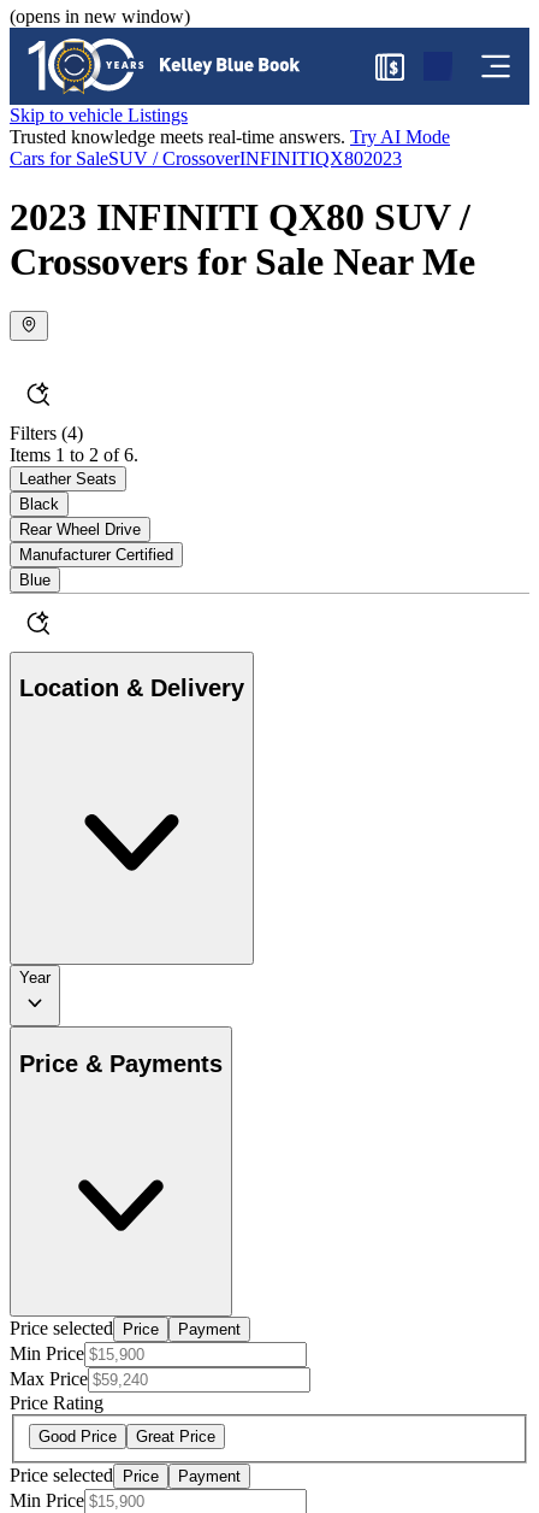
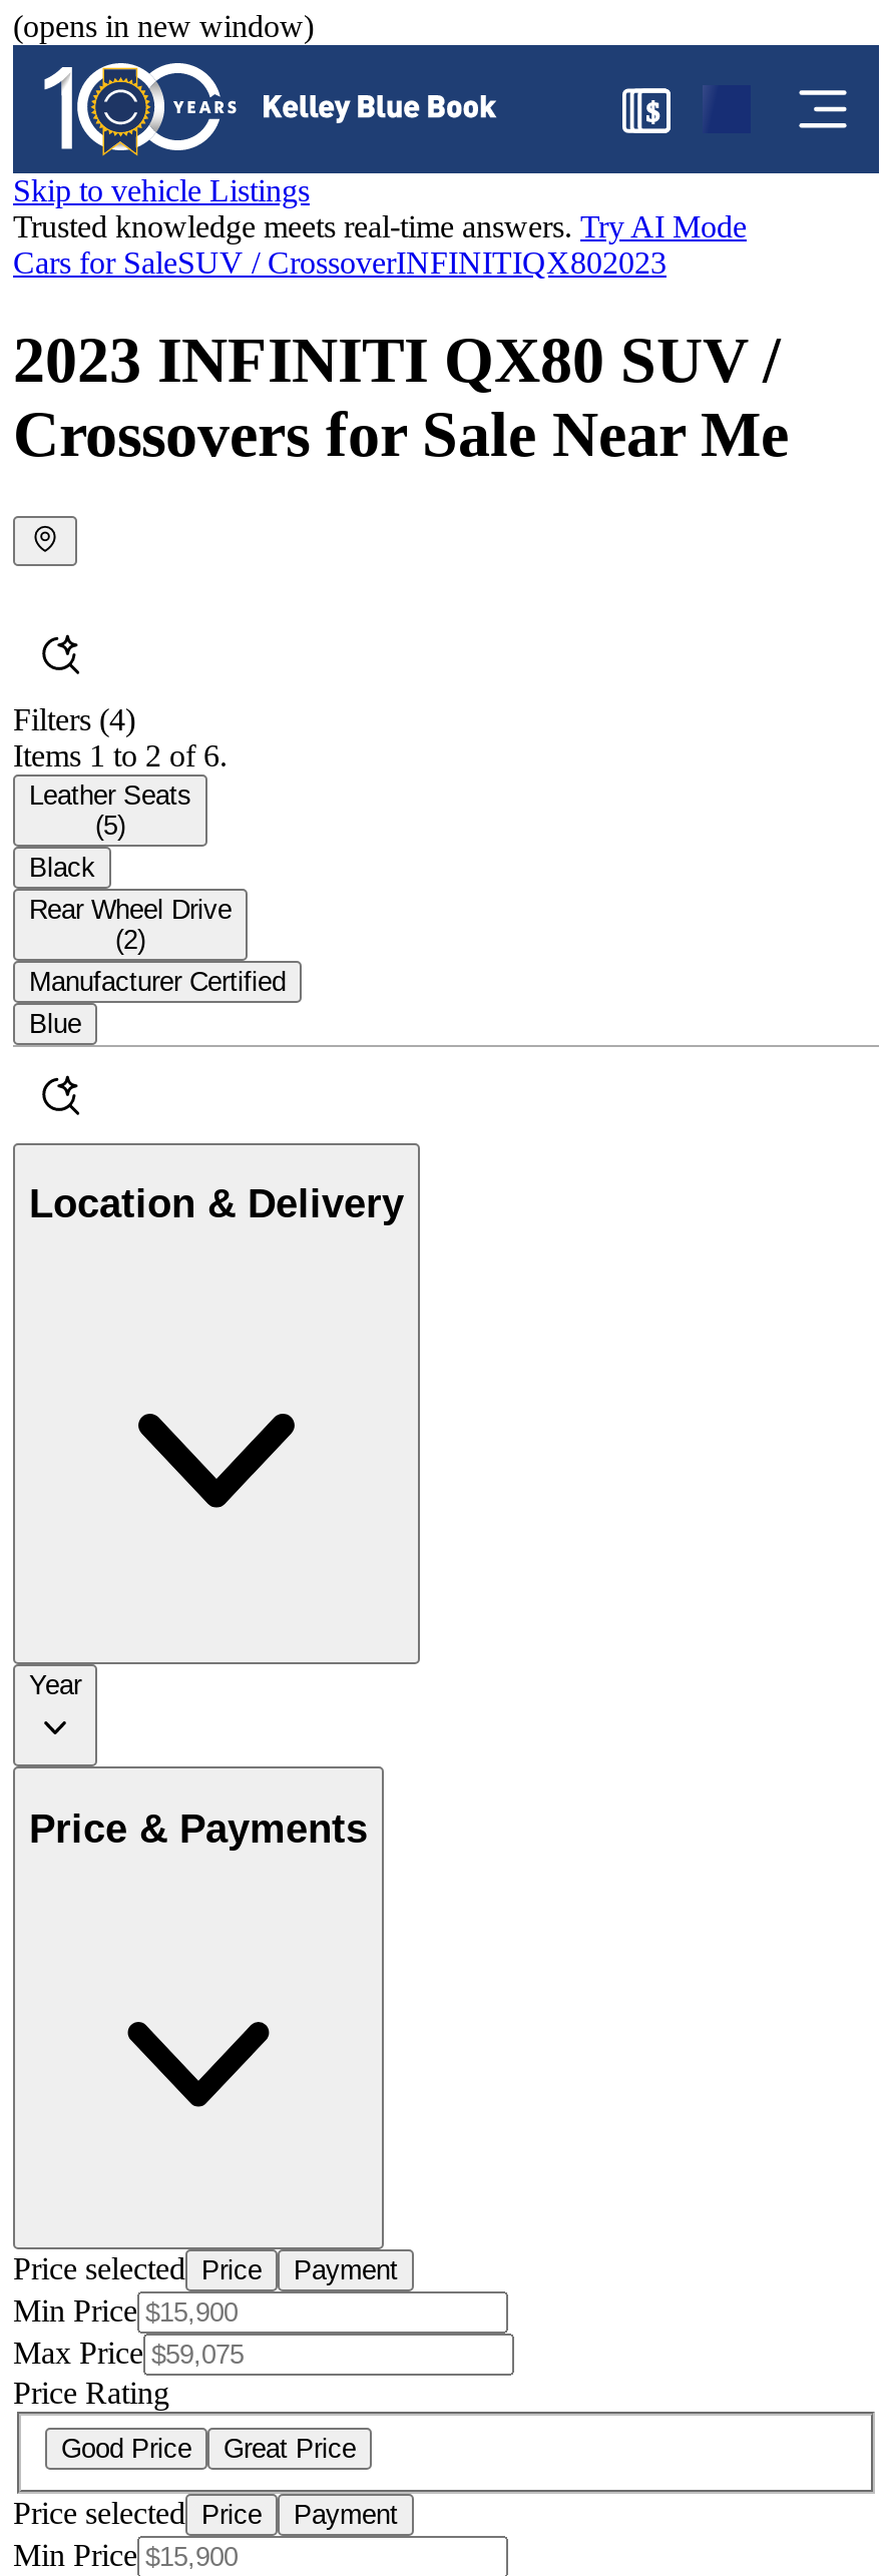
+ (5)

+ (2)
